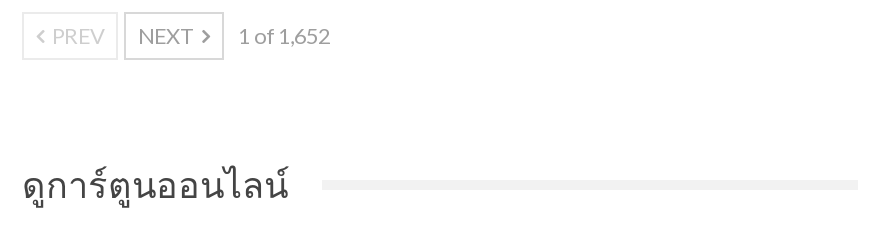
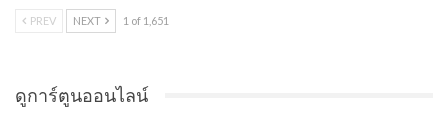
- PREV NEXT 1 of 1,652
+ PREV NEXT 1 of 1,651
